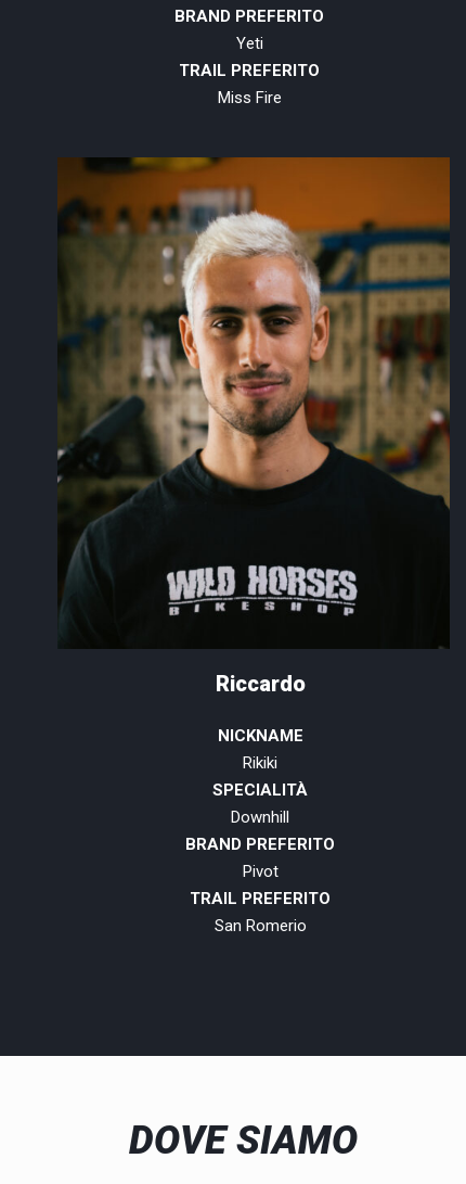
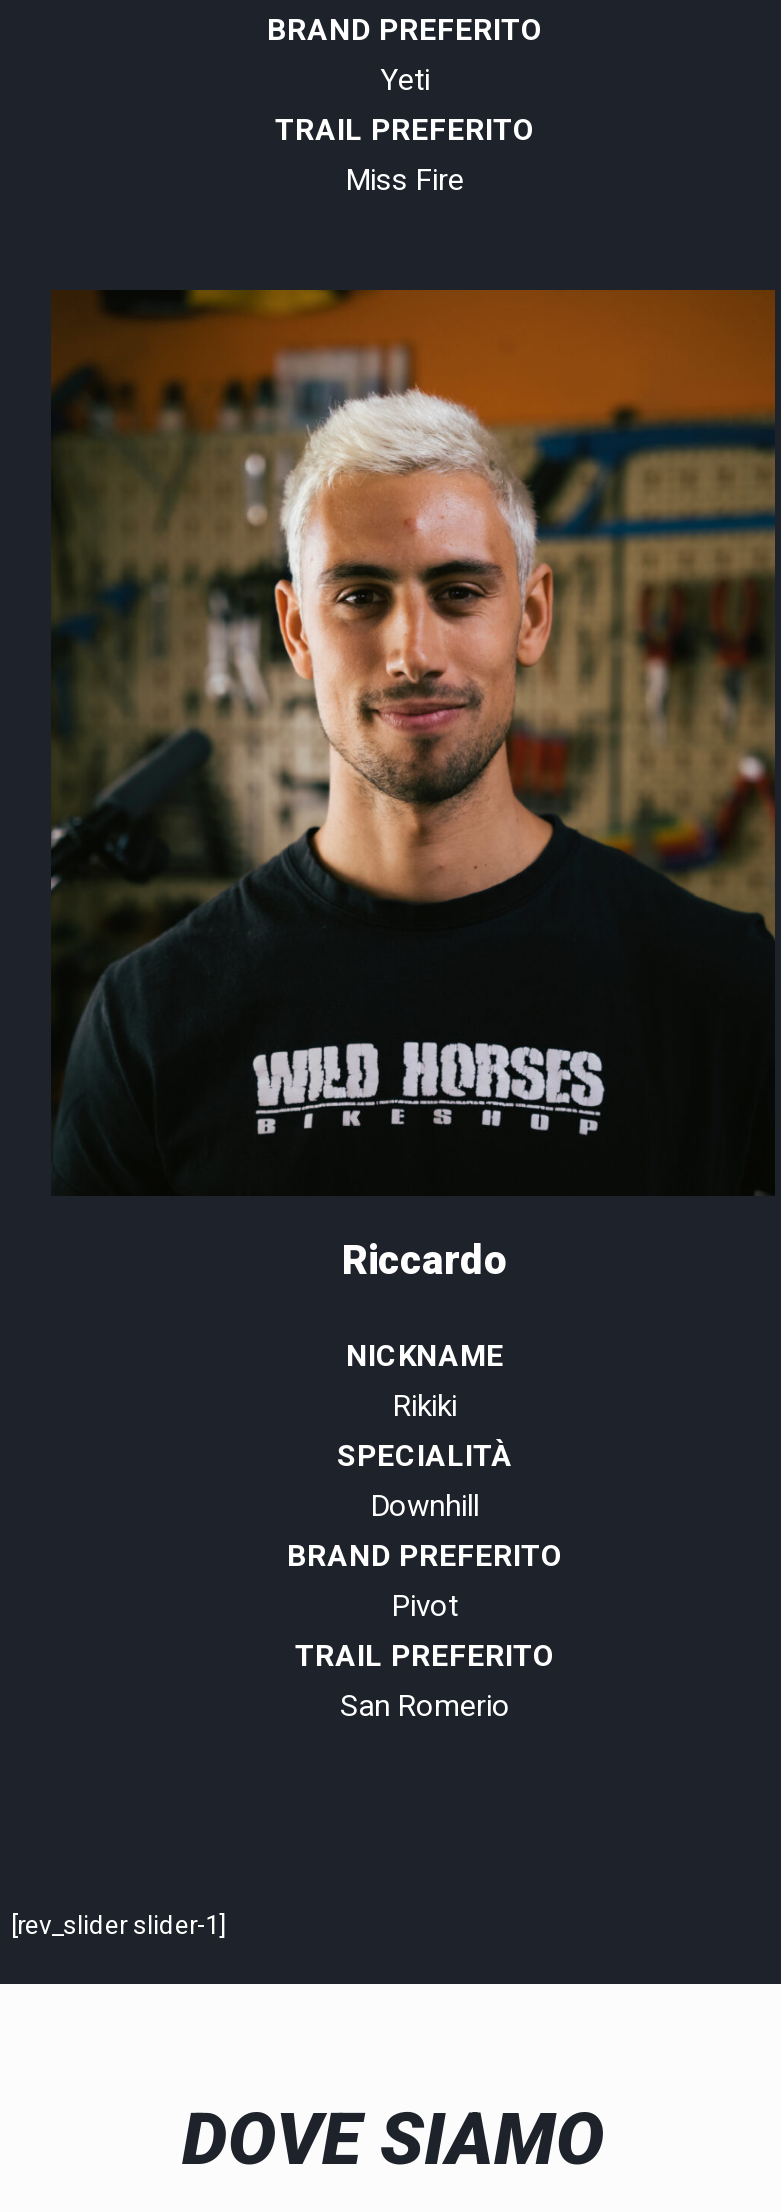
+ [rev_slider slider-1]
